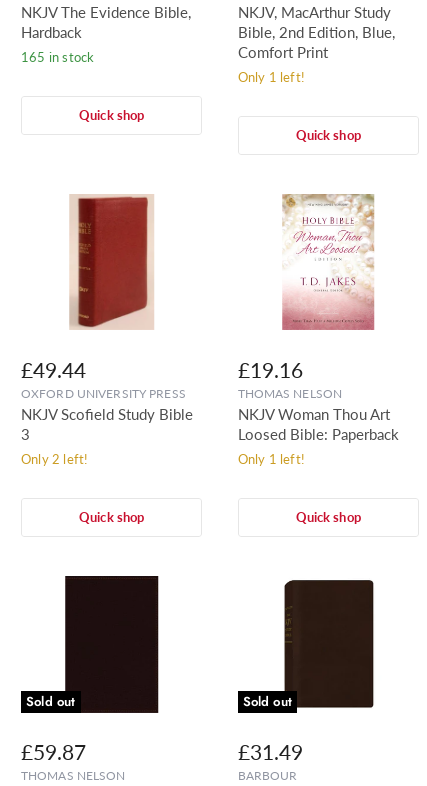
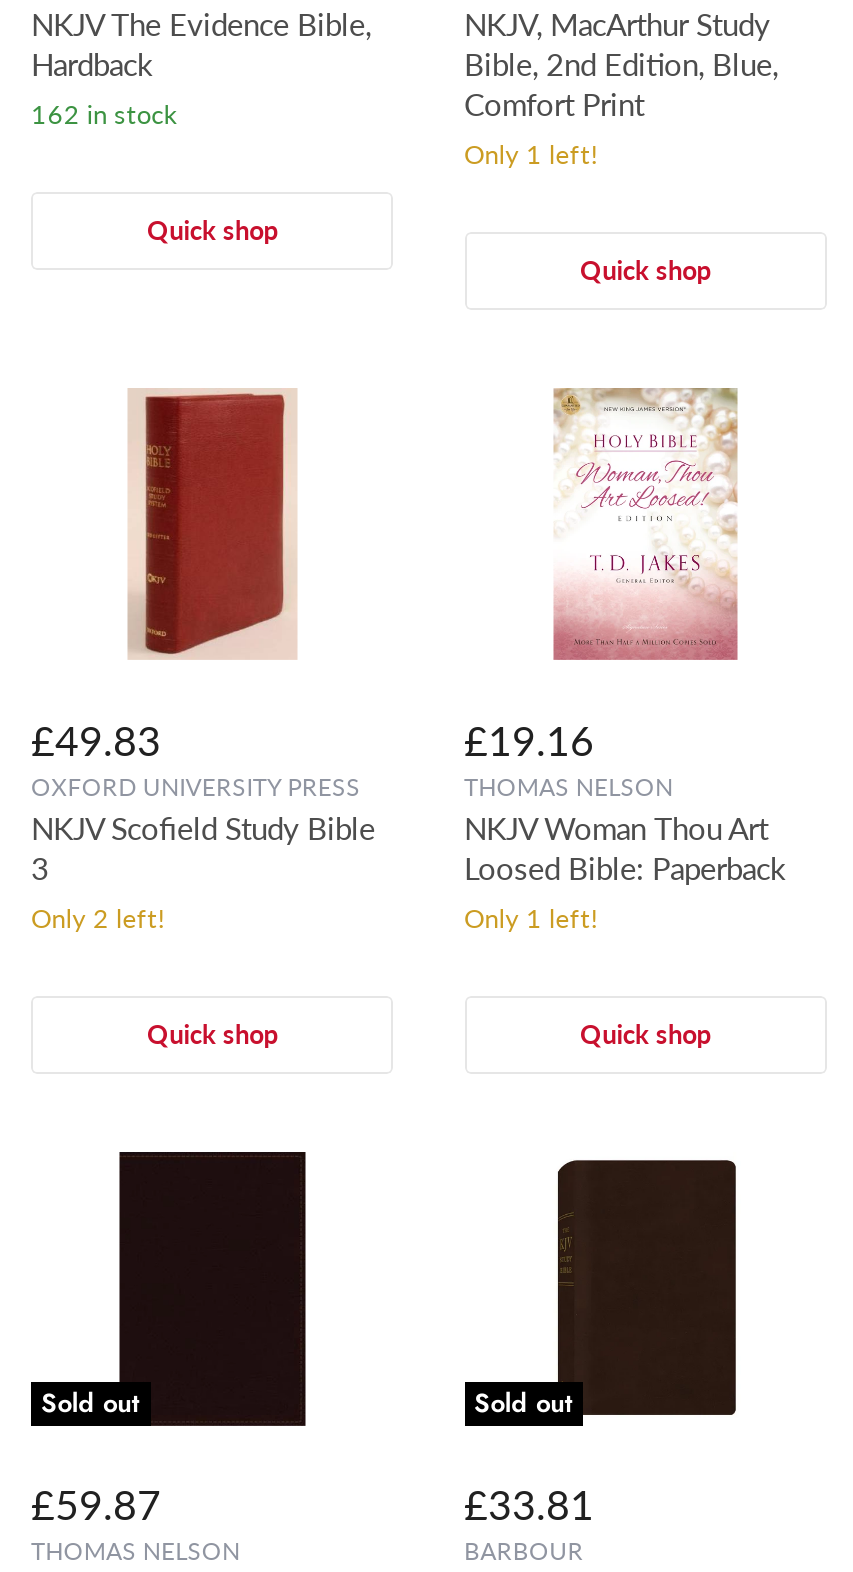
- 165 in stock
+ 162 in stock

- £49.44
+ £49.83

- £31.49
+ £33.81
